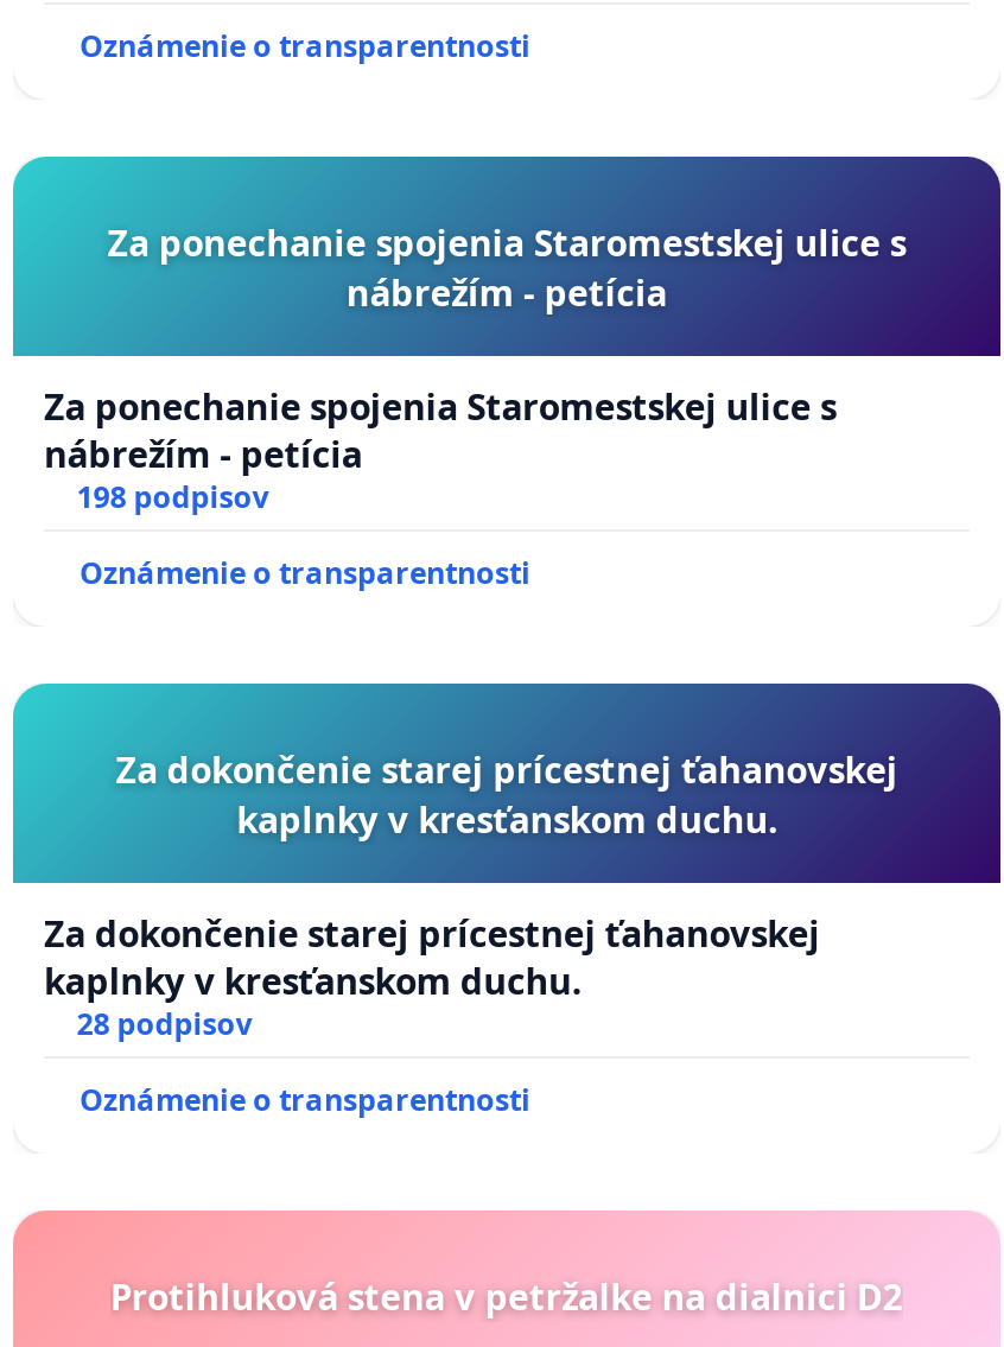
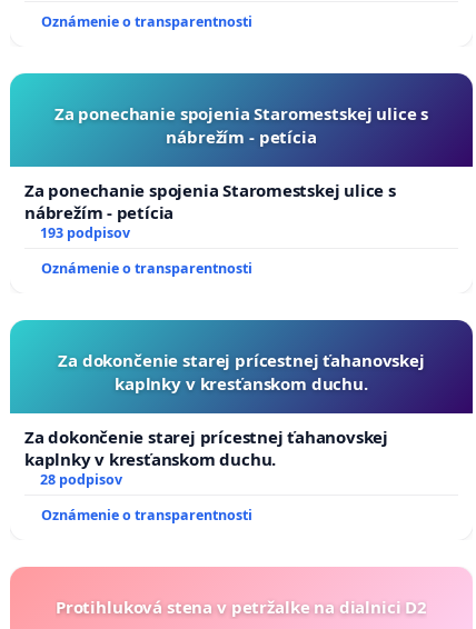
- 198 podpisov
+ 193 podpisov
